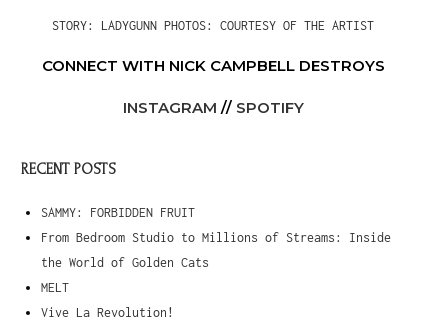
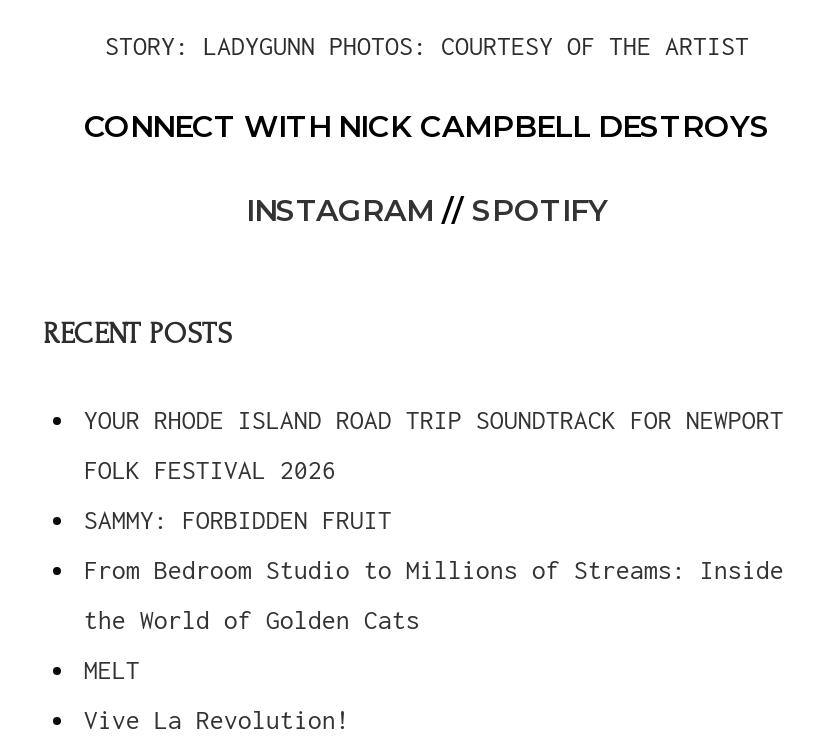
+ YOUR RHODE ISLAND ROAD TRIP SOUNDTRACK FOR NEWPORT
+ FOLK FESTIVAL 2026
